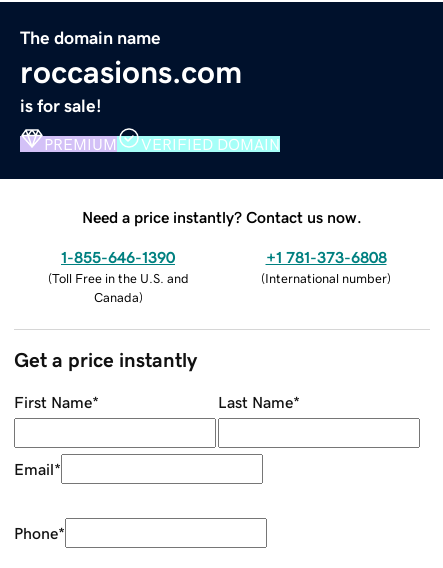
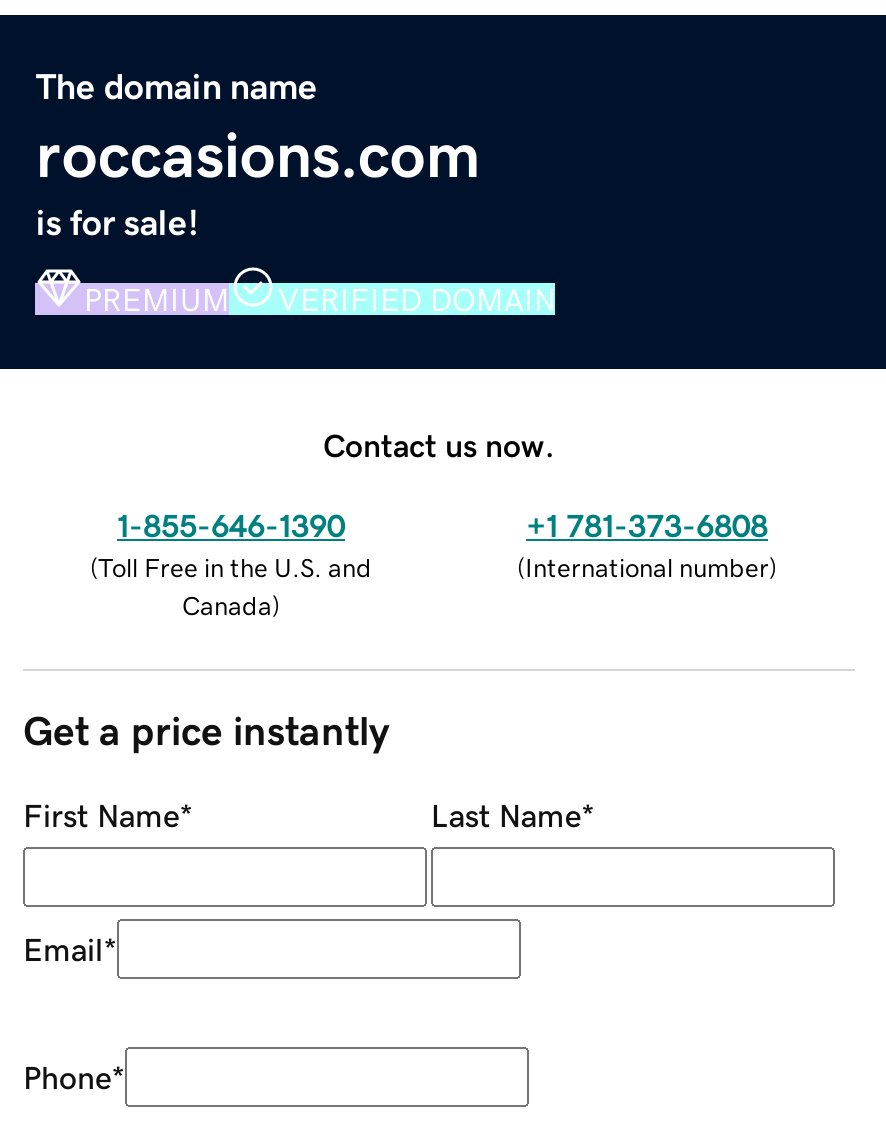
- Need a price instantly? Contact us now.
+ Contact us now.
